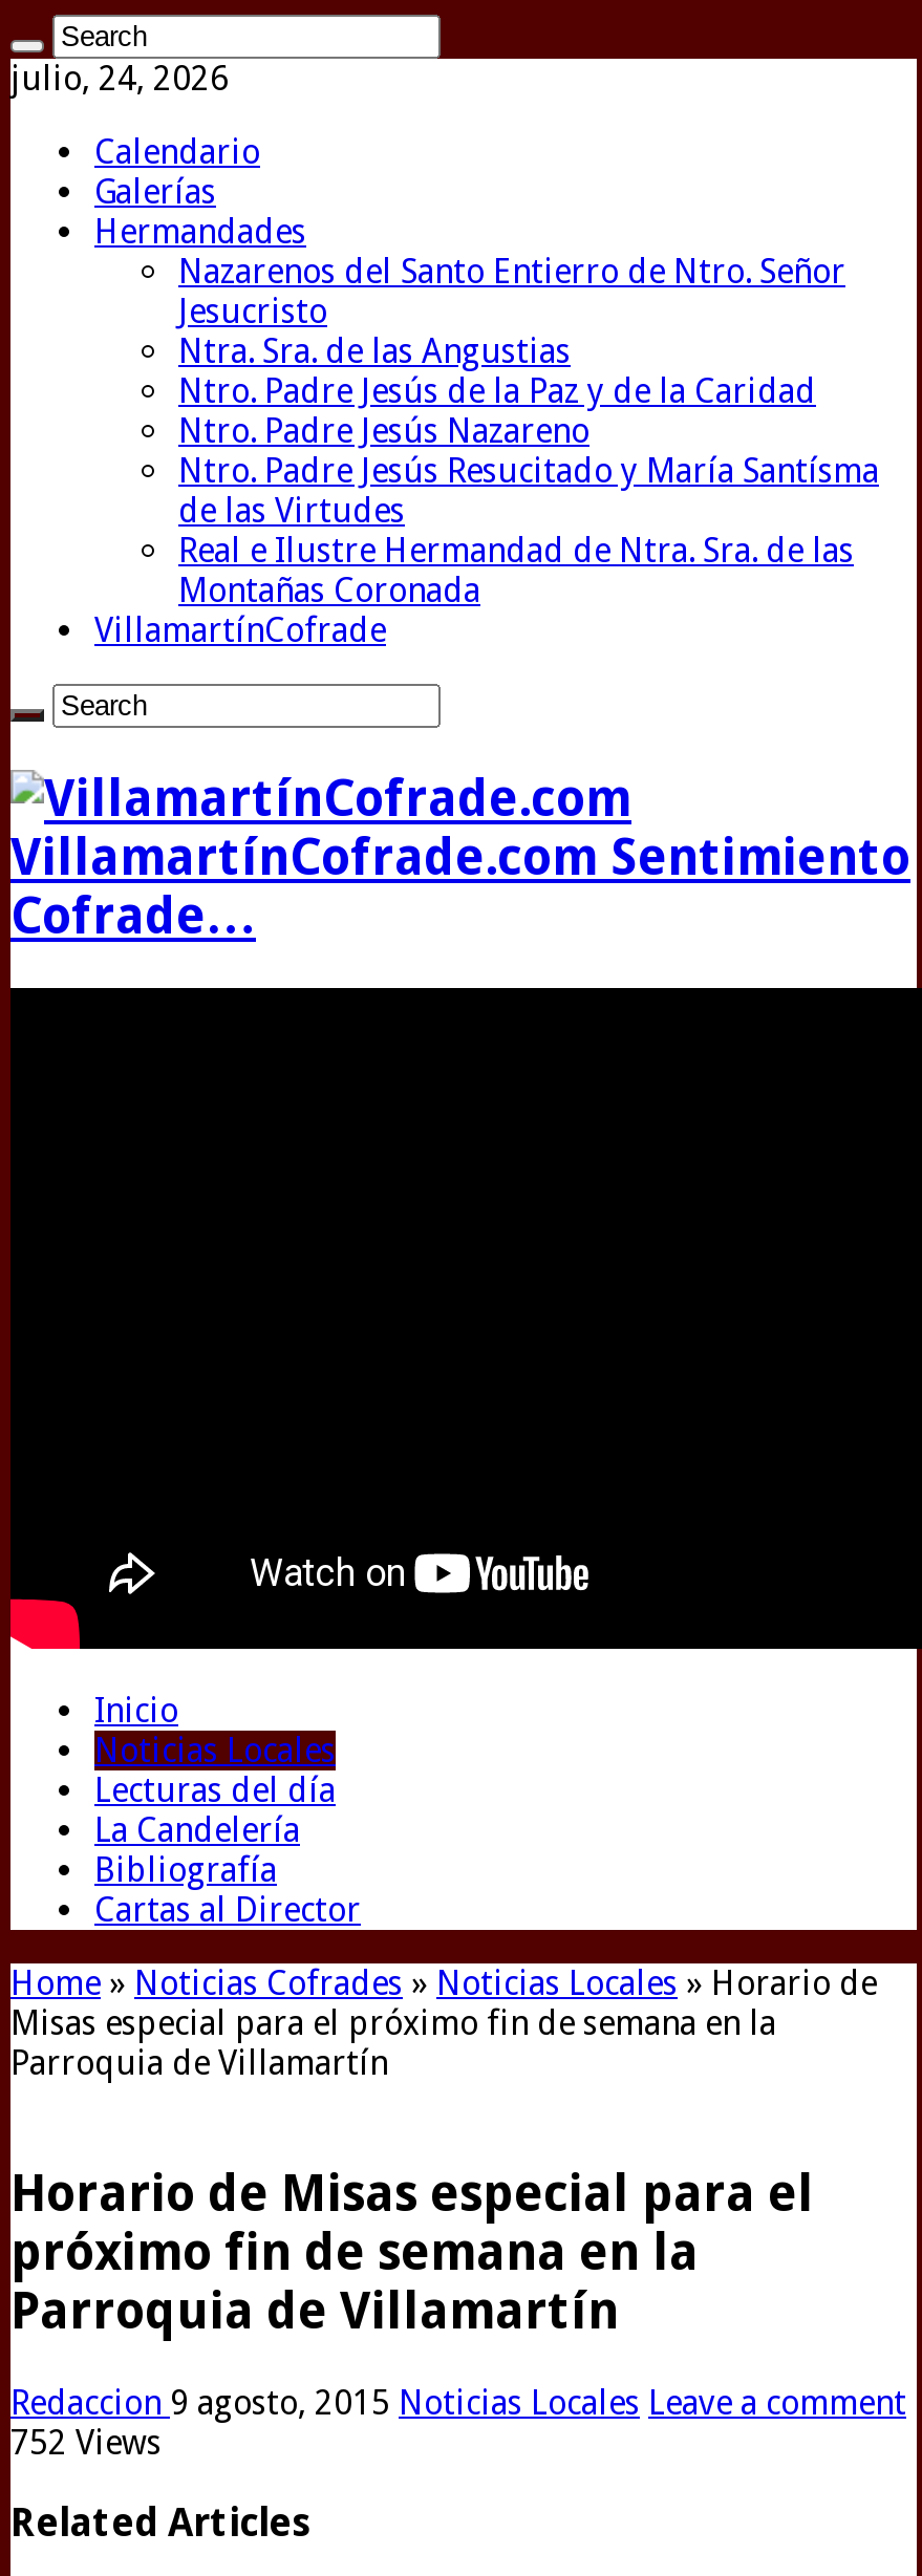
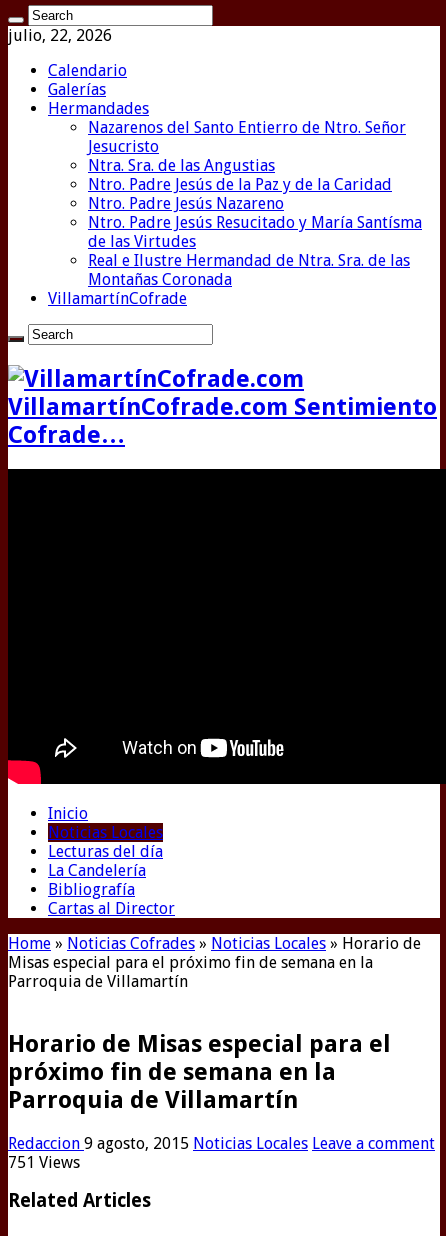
- julio, 24, 2026
+ julio, 22, 2026

- 752 Views
+ 751 Views
